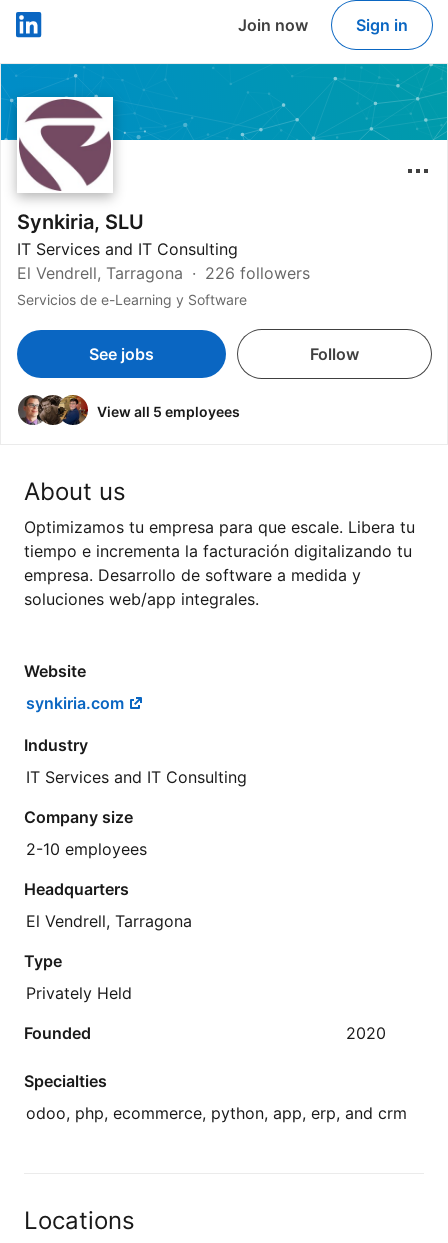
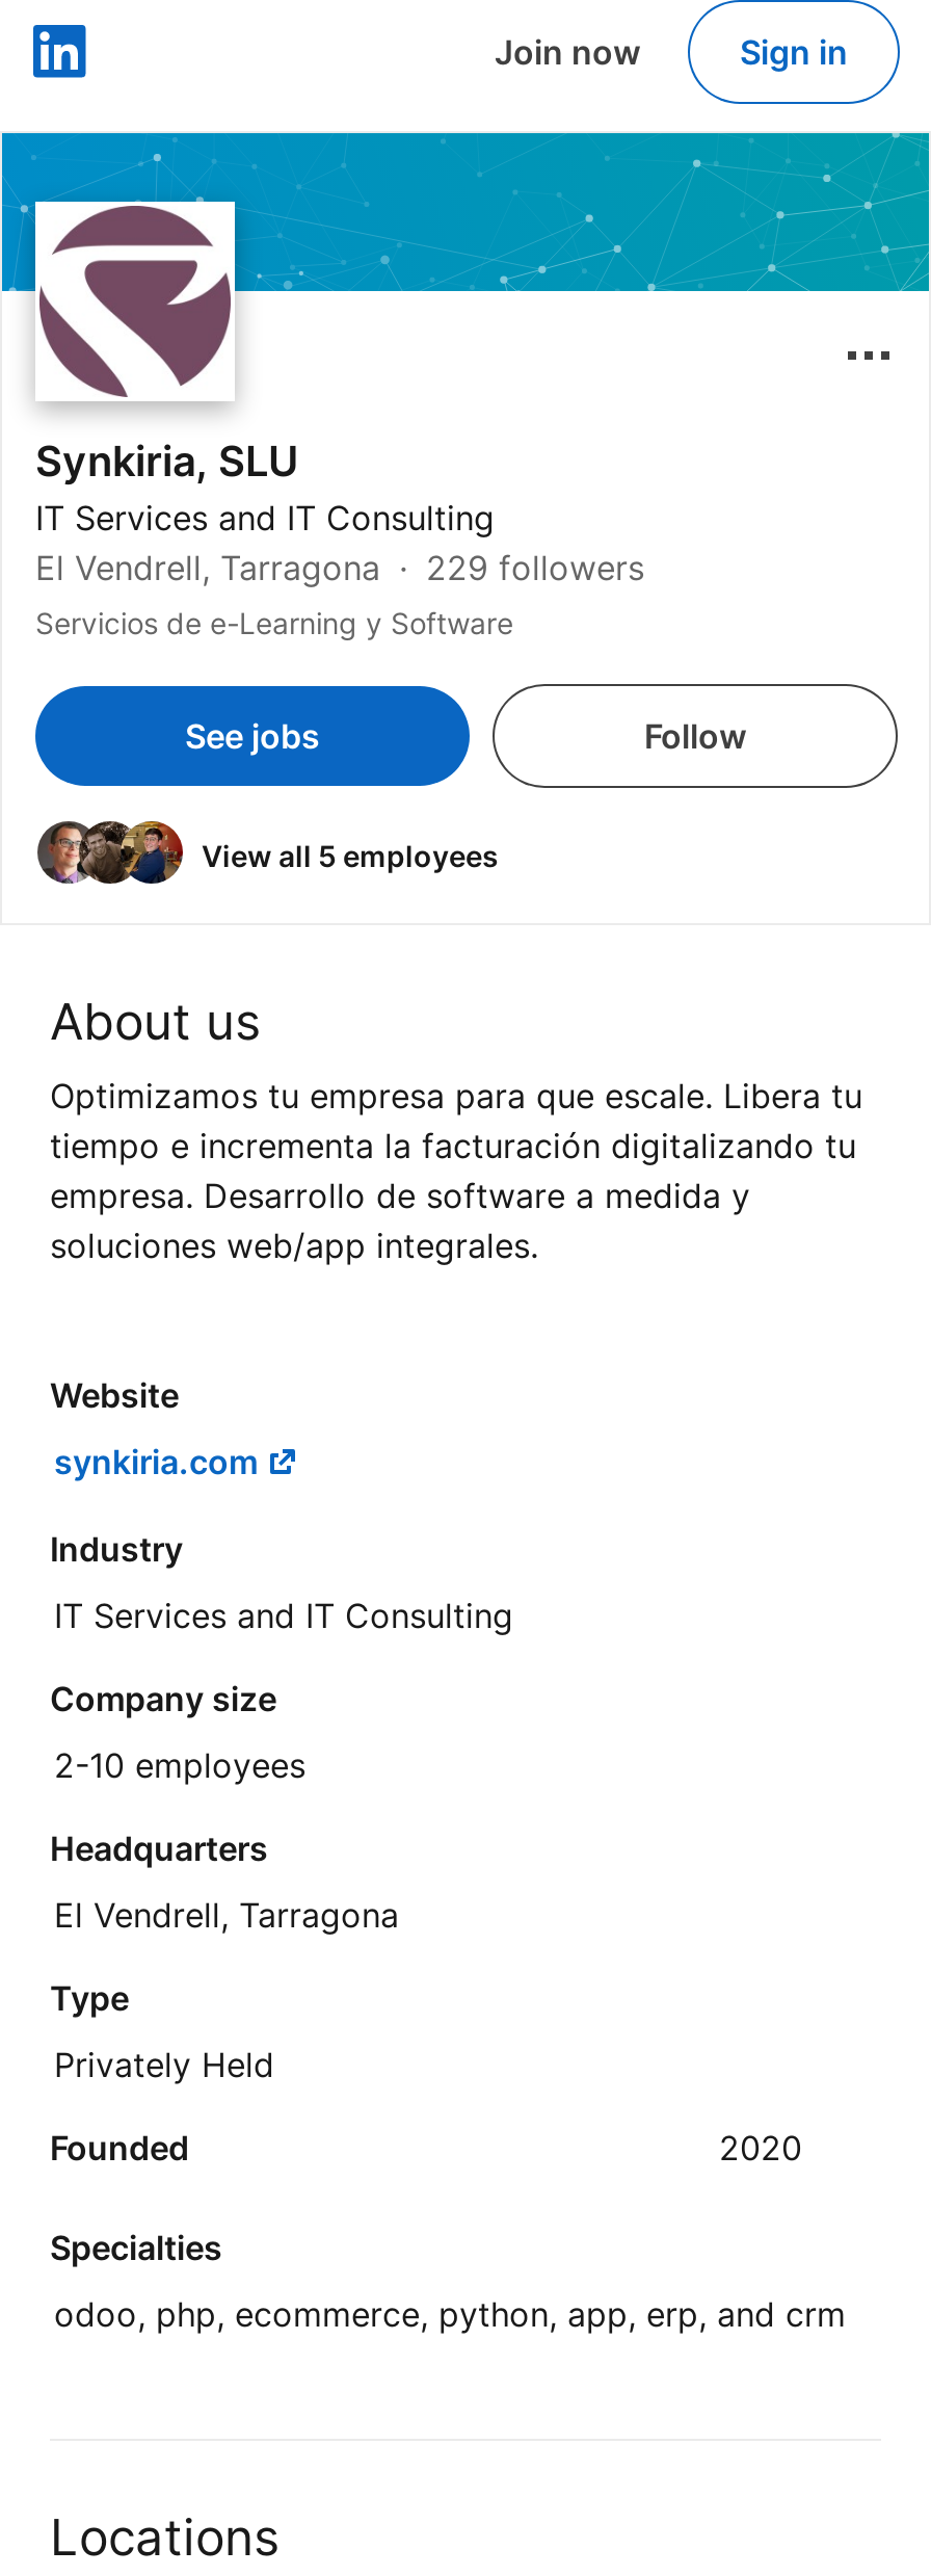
- El Vendrell, Tarragona 226 followers
+ El Vendrell, Tarragona 229 followers
